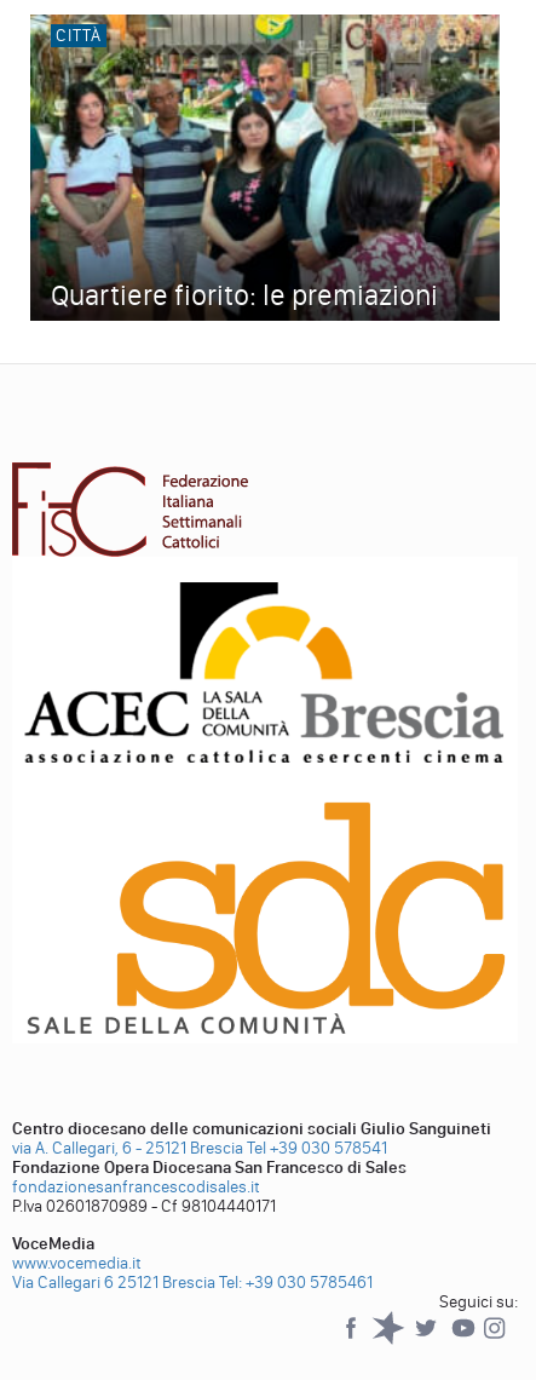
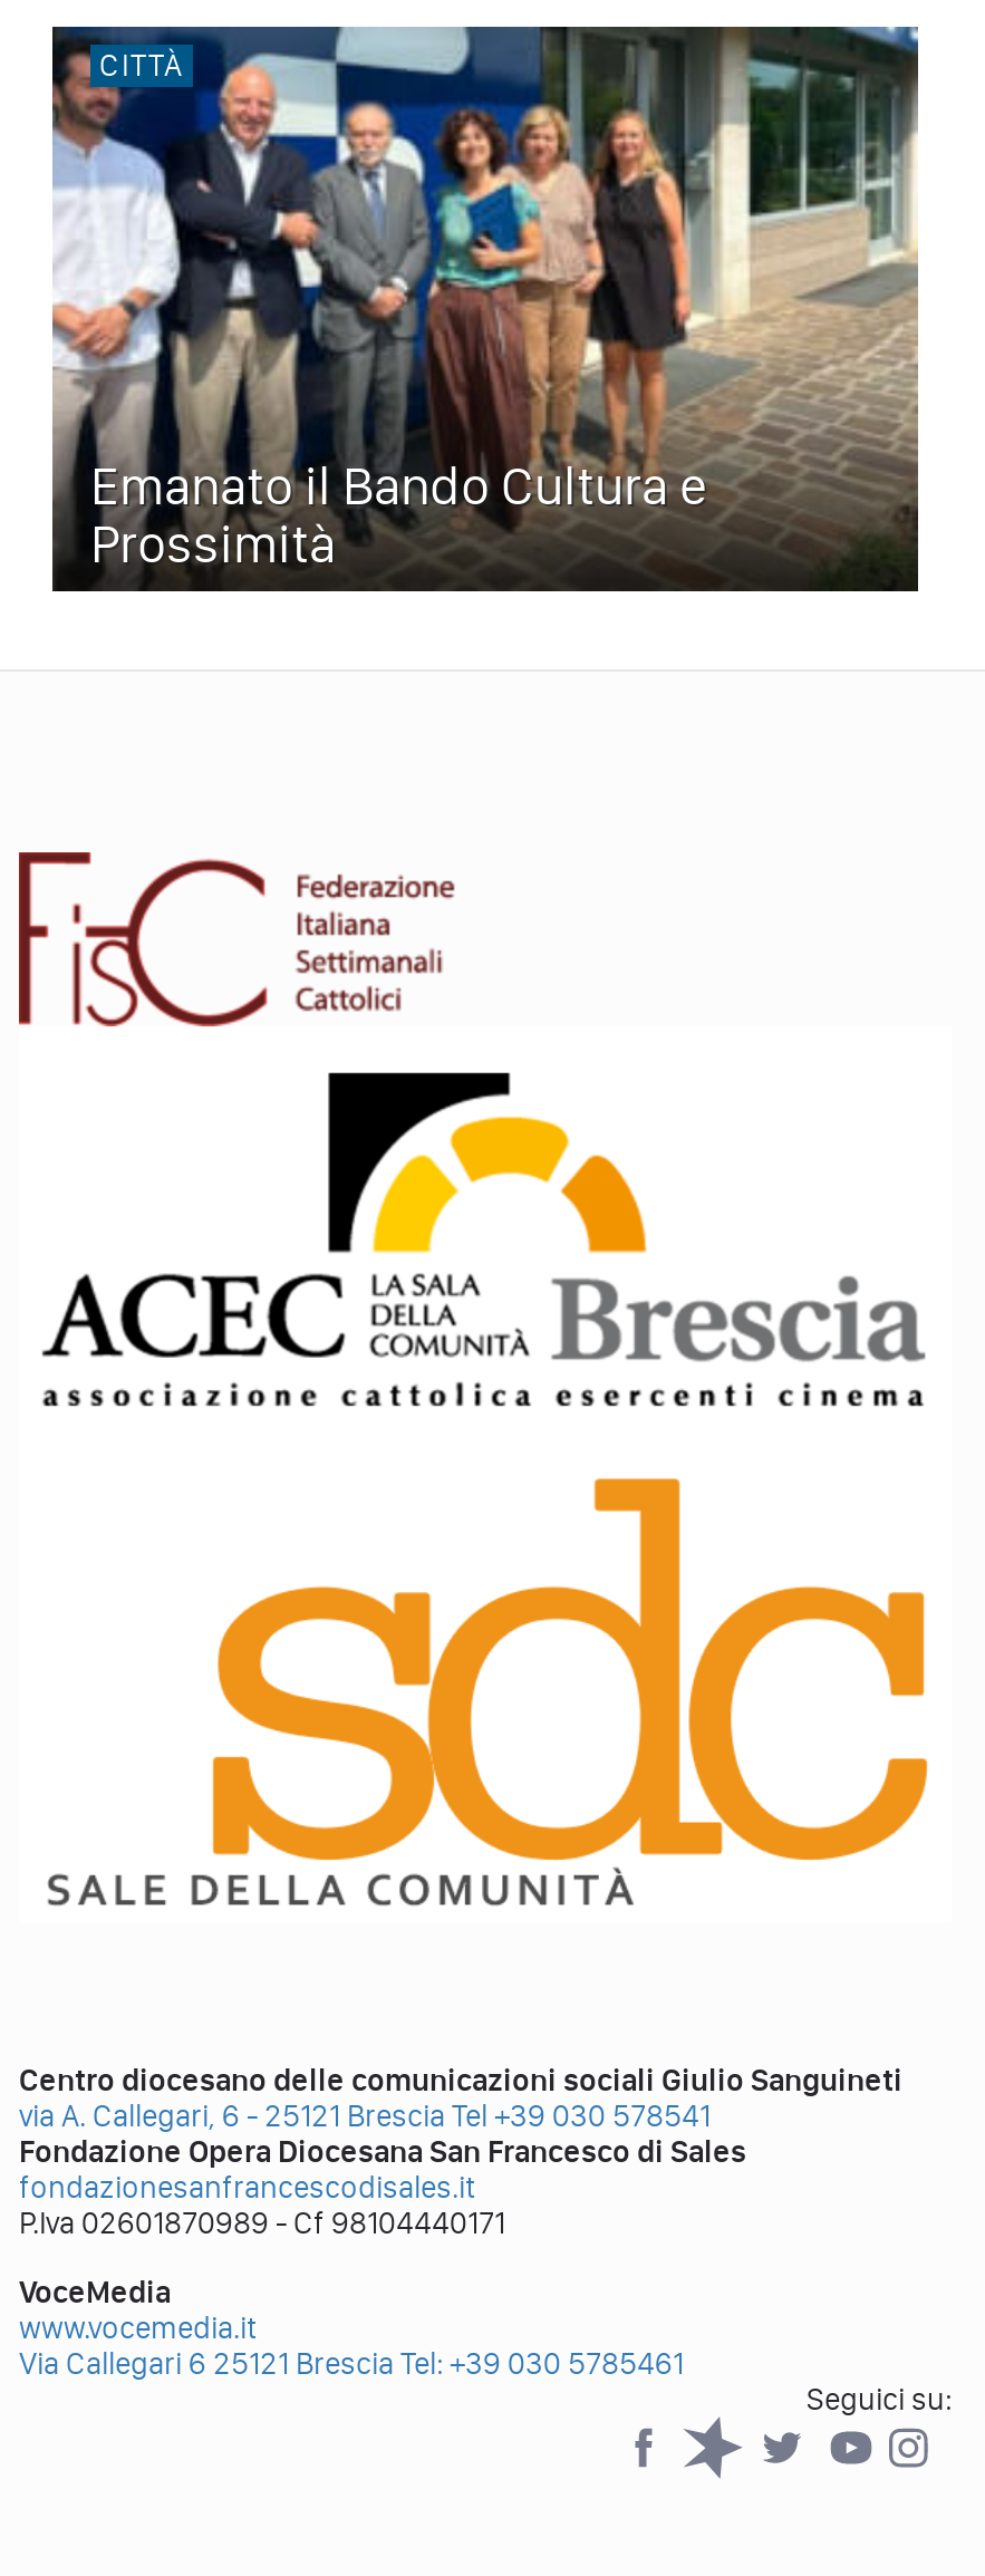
- [image]
- Quartiere fiorito: le premiazioni
+ [image]
+ Emanato il Bando Cultura e
+ Prossimità
